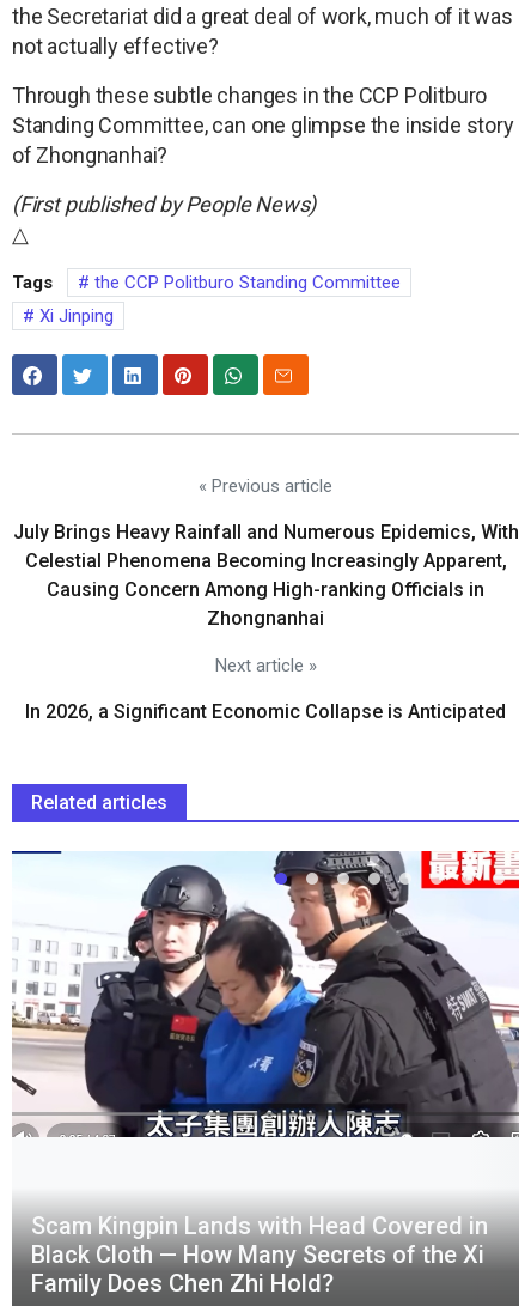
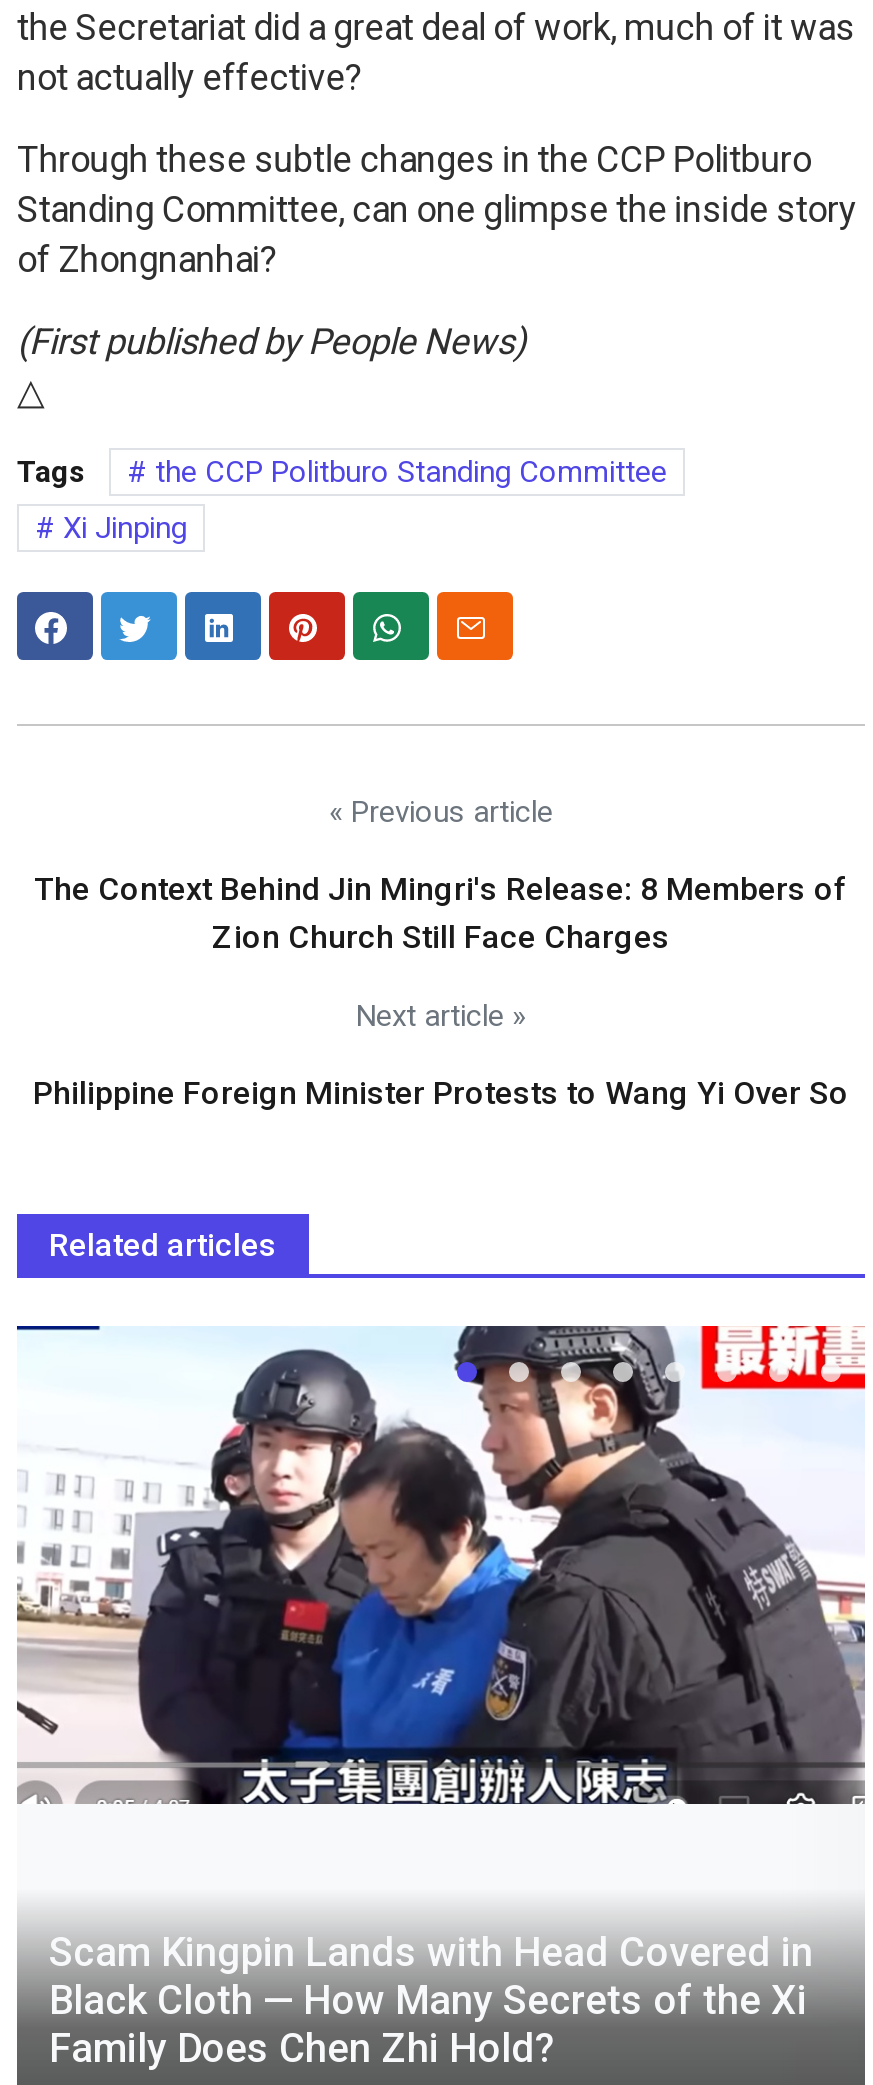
- July Brings Heavy Rainfall and Numerous Epidemics, With
- Celestial Phenomena Becoming Increasingly Apparent,
- Causing Concern Among High-ranking Officials in
- Zhongnanhai
+ The Context Behind Jin Mingri's Release: 8 Members of
+ Zion Church Still Face Charges

- In 2026, a Significant Economic Collapse is Anticipated
+ Philippine Foreign Minister Protests to Wang Yi Over So
